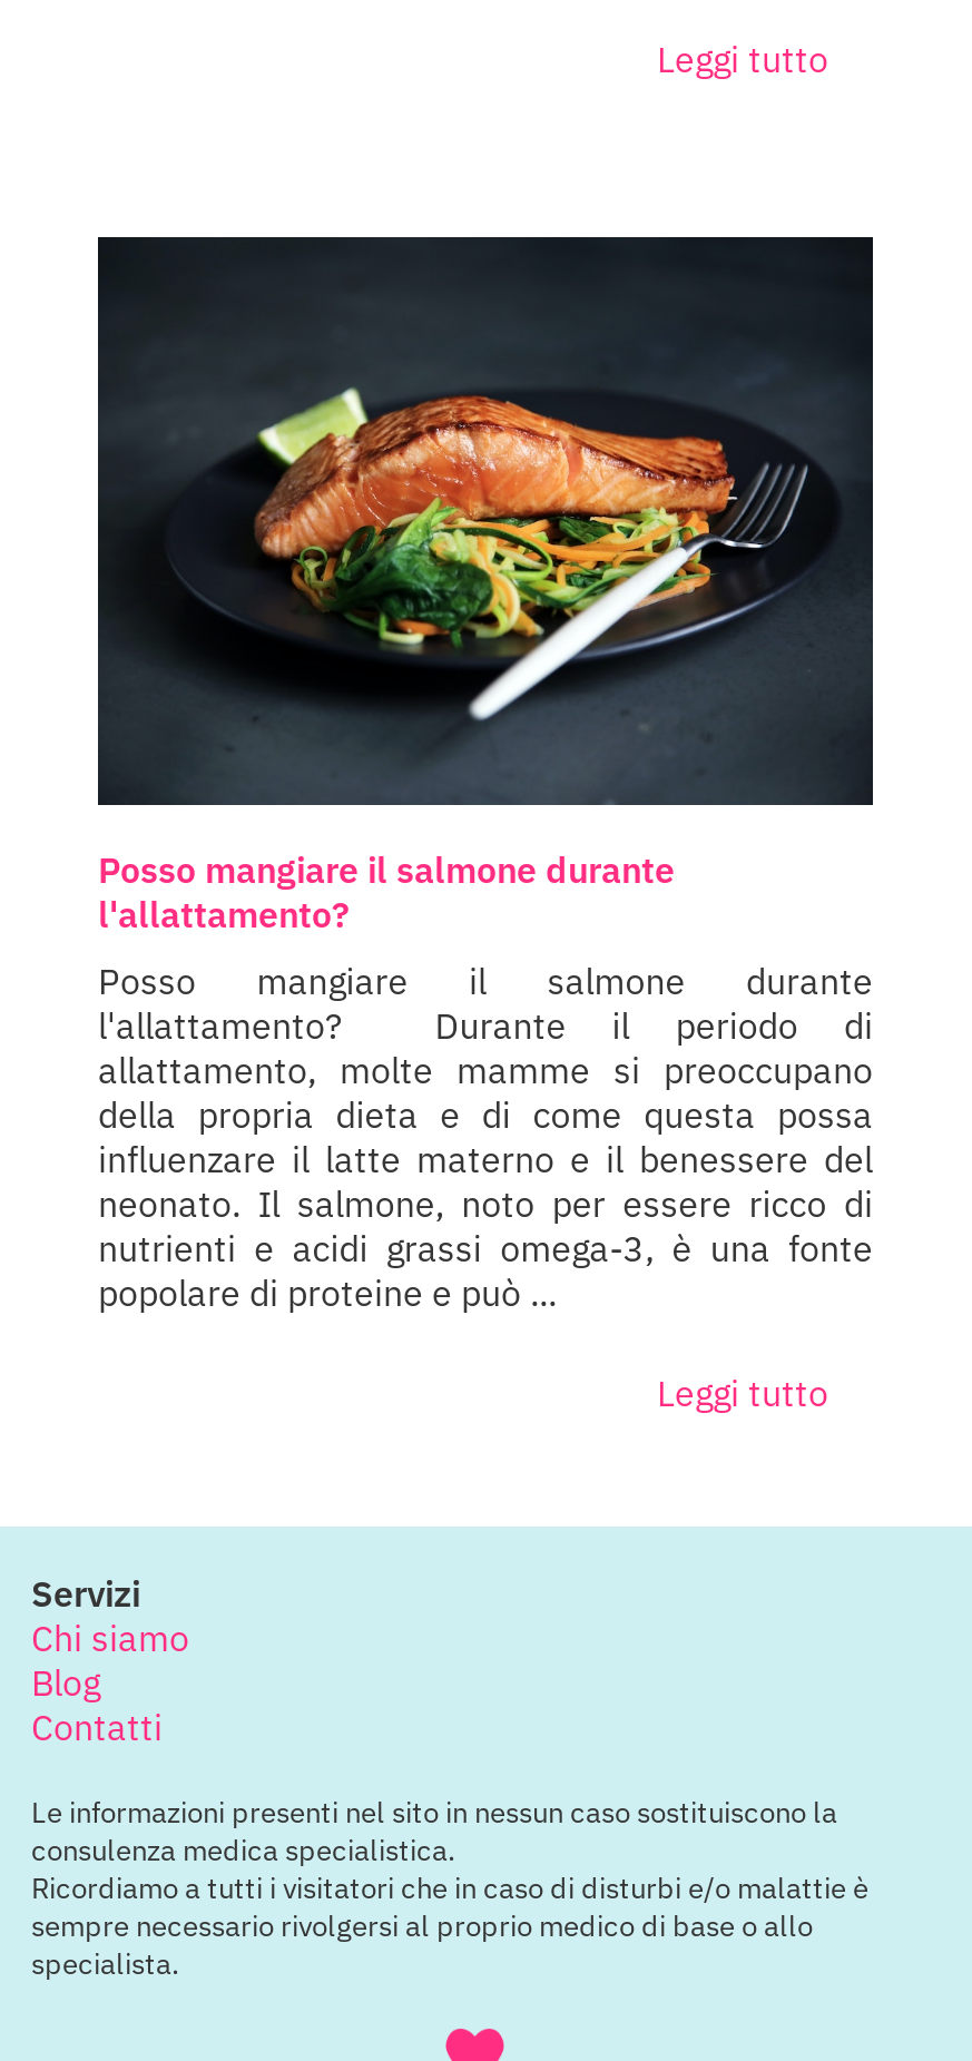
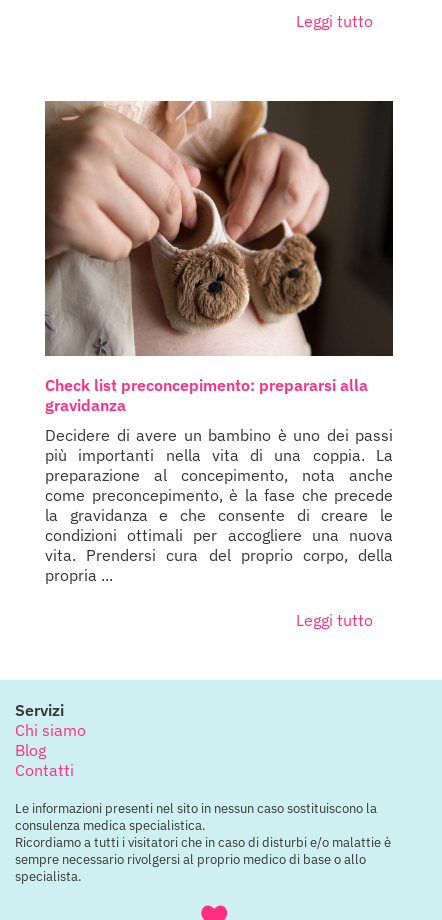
- [image]
- Posso mangiare il salmone durante
- l'allattamento?
+ [image]
+ Check list preconcepimento: prepararsi alla
+ gravidanza

- Posso mangiare il salmone durante
- l'allattamento? Durante il periodo di
- allattamento, molte mamme si preoccupano
- della propria dieta e di come questa possa
- influenzare il latte materno e il benessere del
- neonato. Il salmone, noto per essere ricco di
- nutrienti e acidi grassi omega-3, è una fonte
- popolare di proteine e può ...
+ Decidere di avere un bambino è uno dei passi
+ più importanti nella vita di una coppia. La
+ preparazione al concepimento, nota anche
+ come preconcepimento, è la fase che precede
+ la gravidanza e che consente di creare le
+ condizioni ottimali per accogliere una nuova
+ vita. Prendersi cura del proprio corpo, della
+ propria ...
